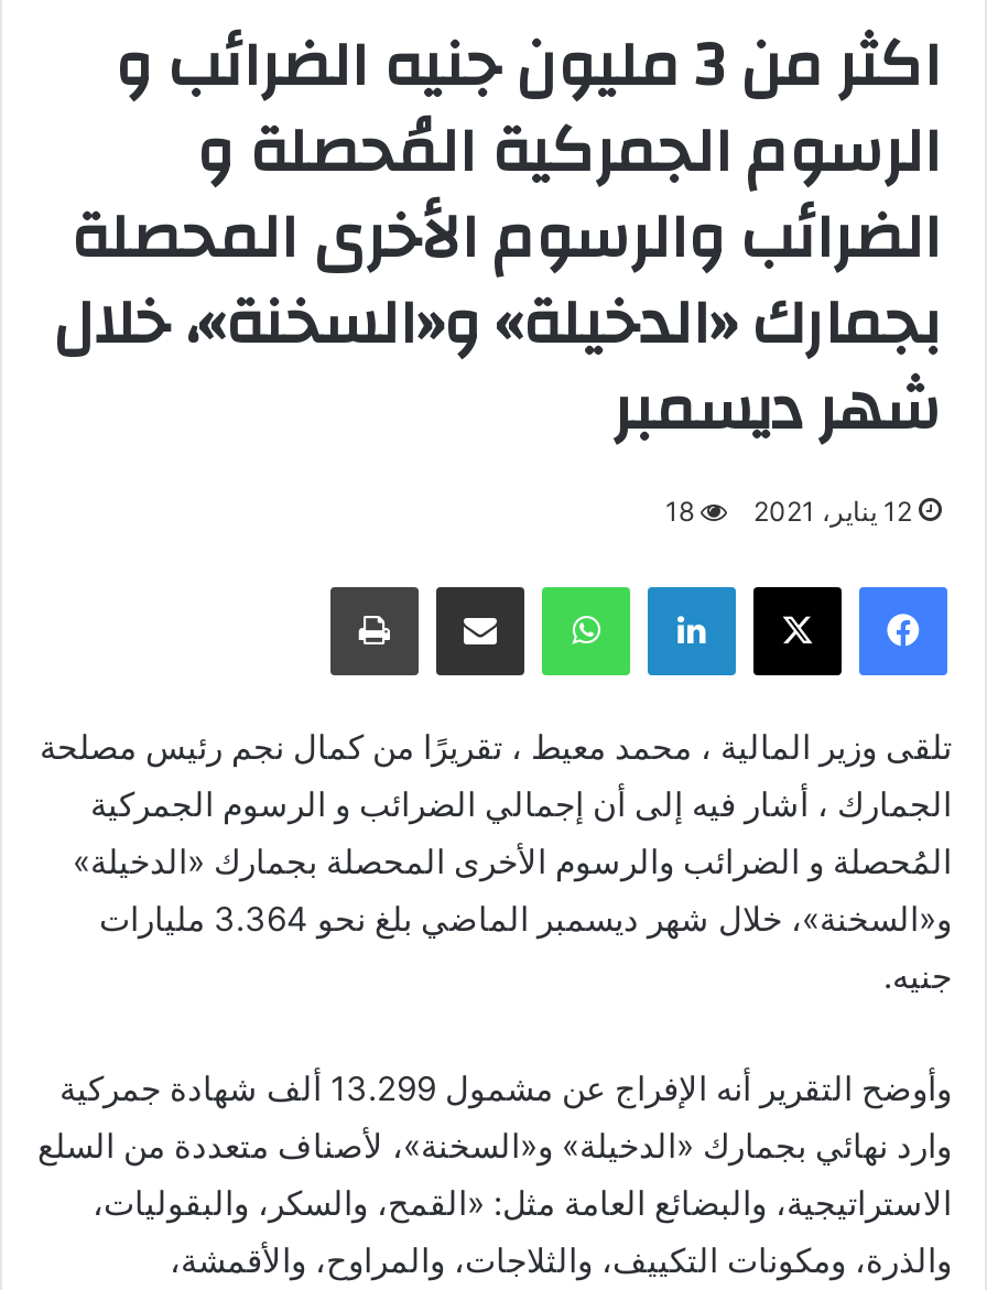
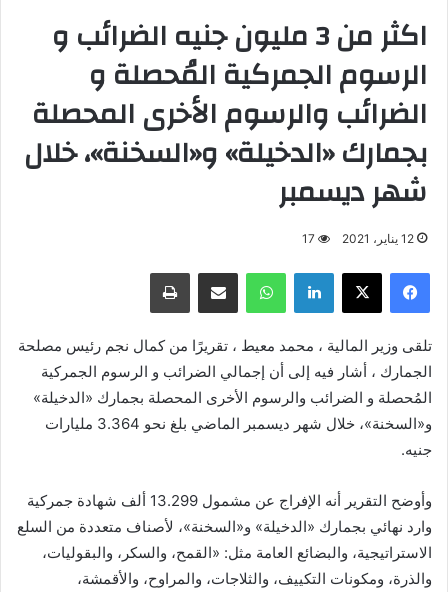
- 18
+ 17
